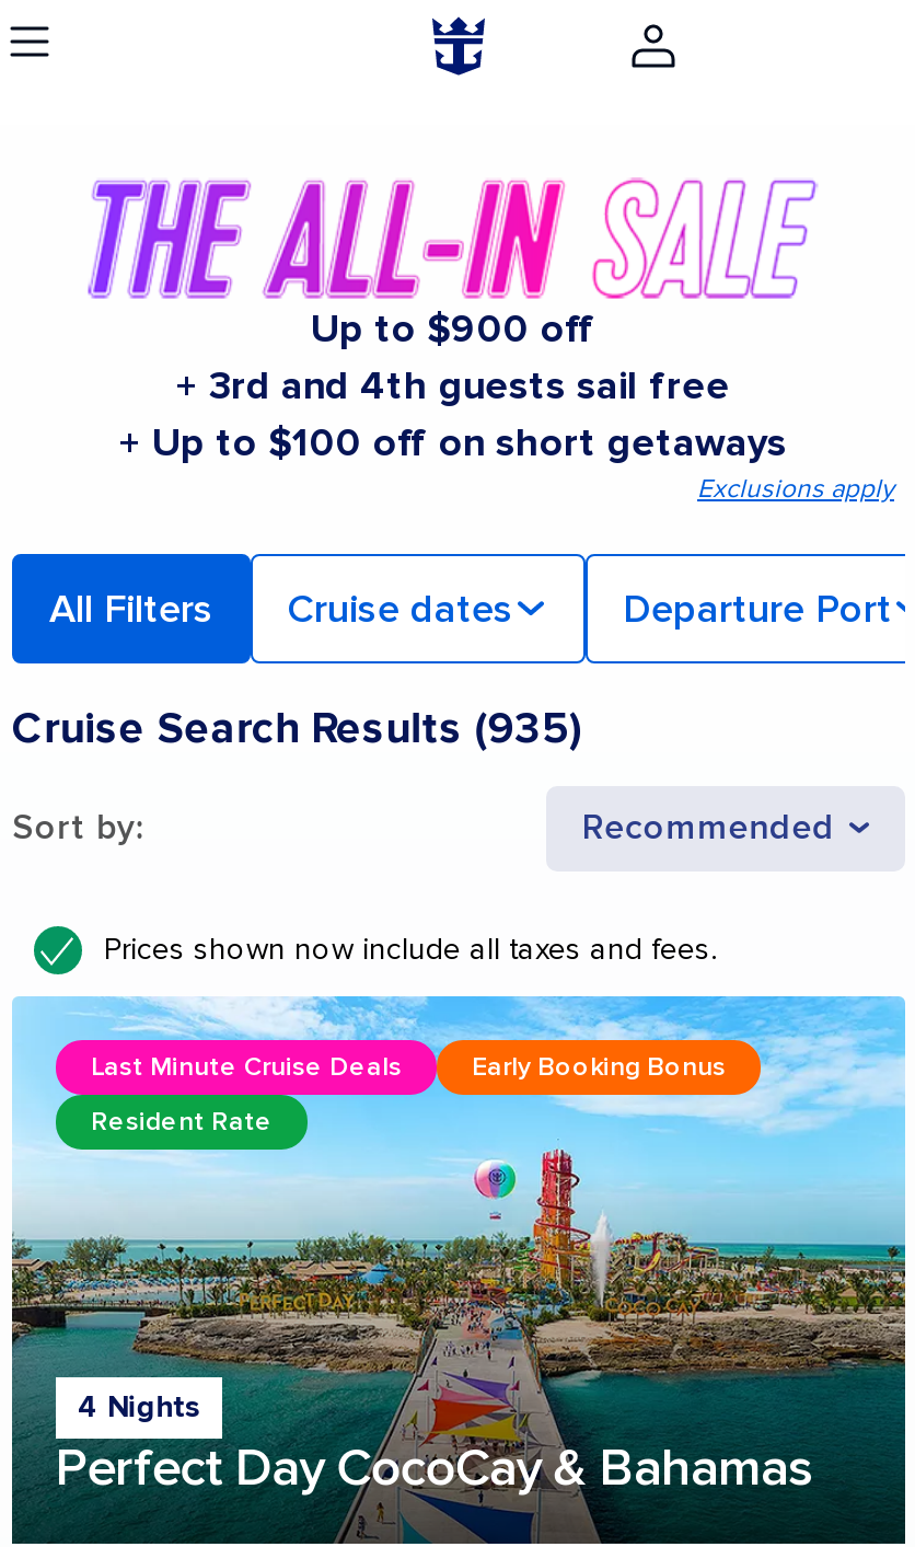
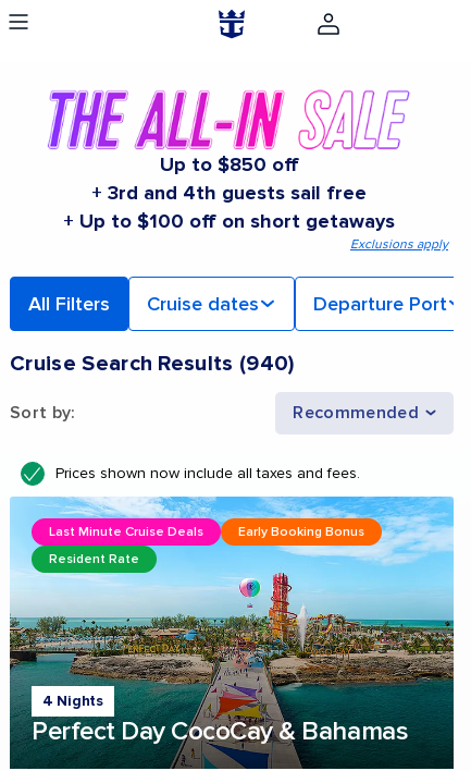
- Up to $900 off
+ Up to $850 off

- Cruise Search Results (935)
+ Cruise Search Results (940)
